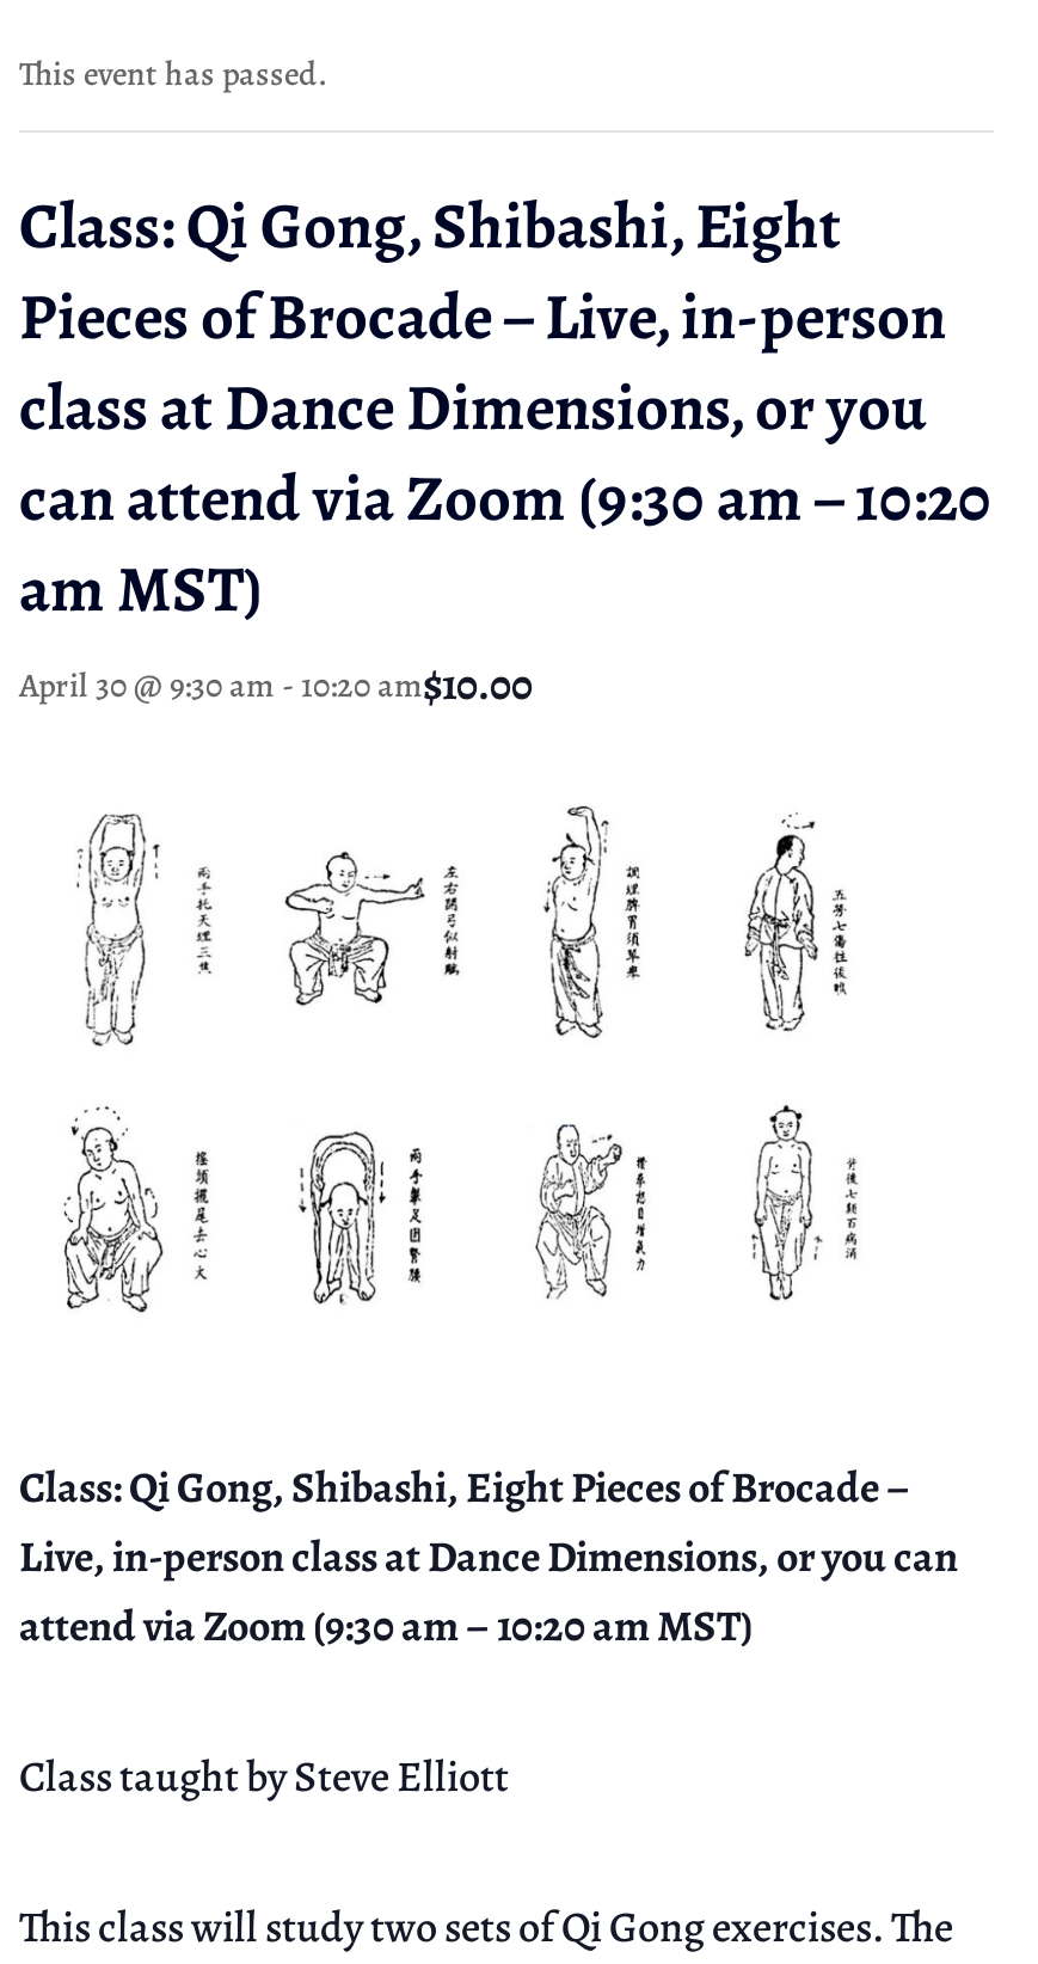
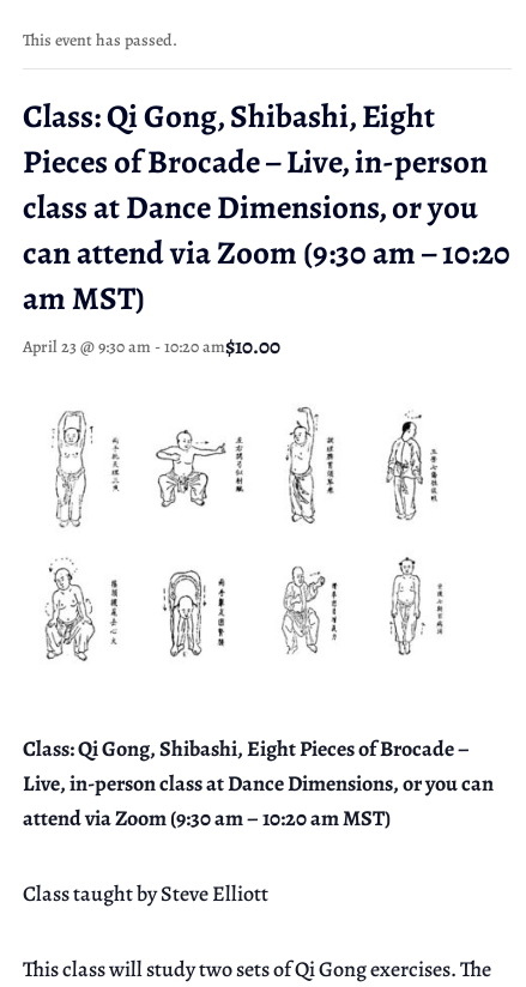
- April 30 @ 9:30 am -10:20 am$10.00
+ April 23 @ 9:30 am -10:20 am$10.00
